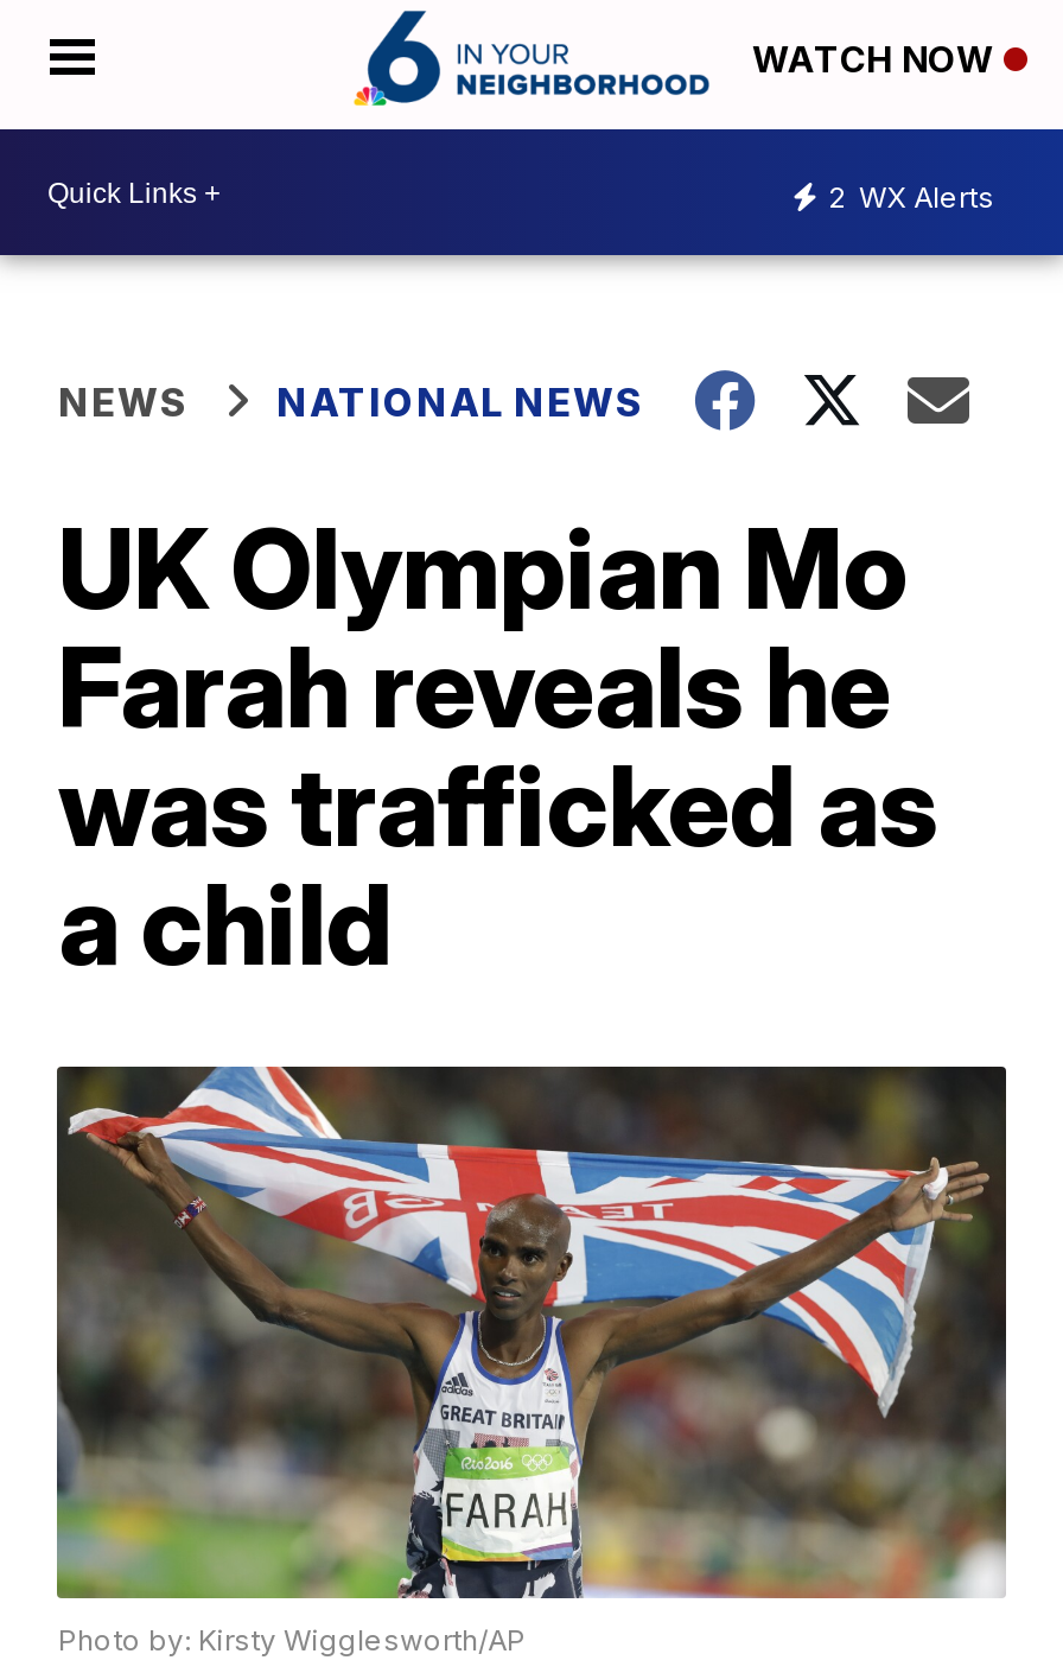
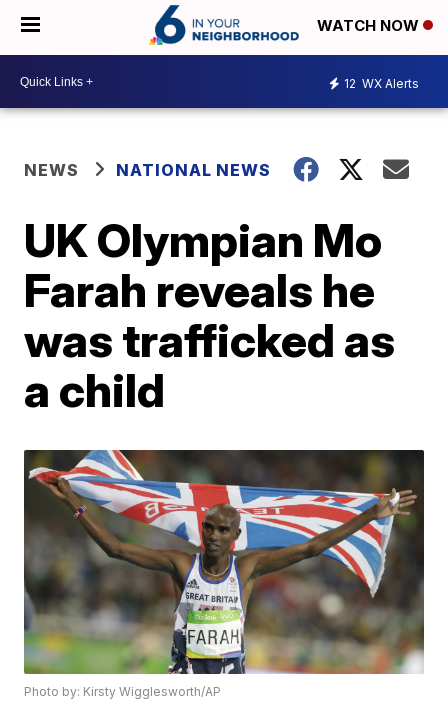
- 2 WX Alerts
+ 12 WX Alerts
